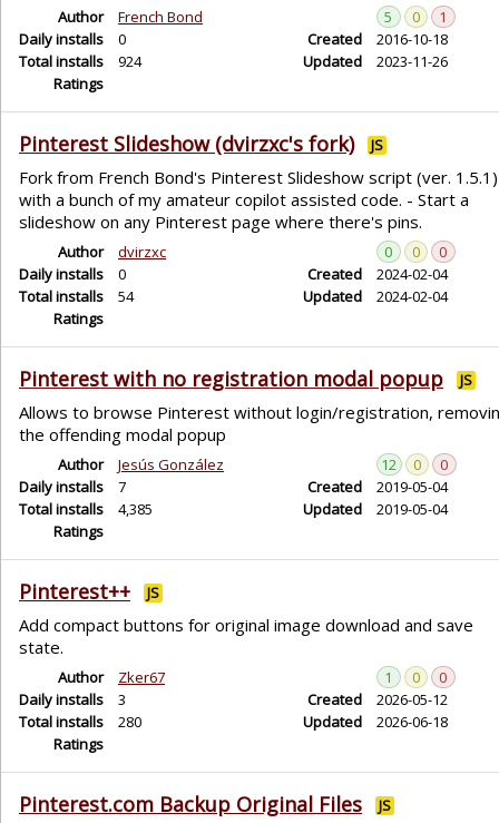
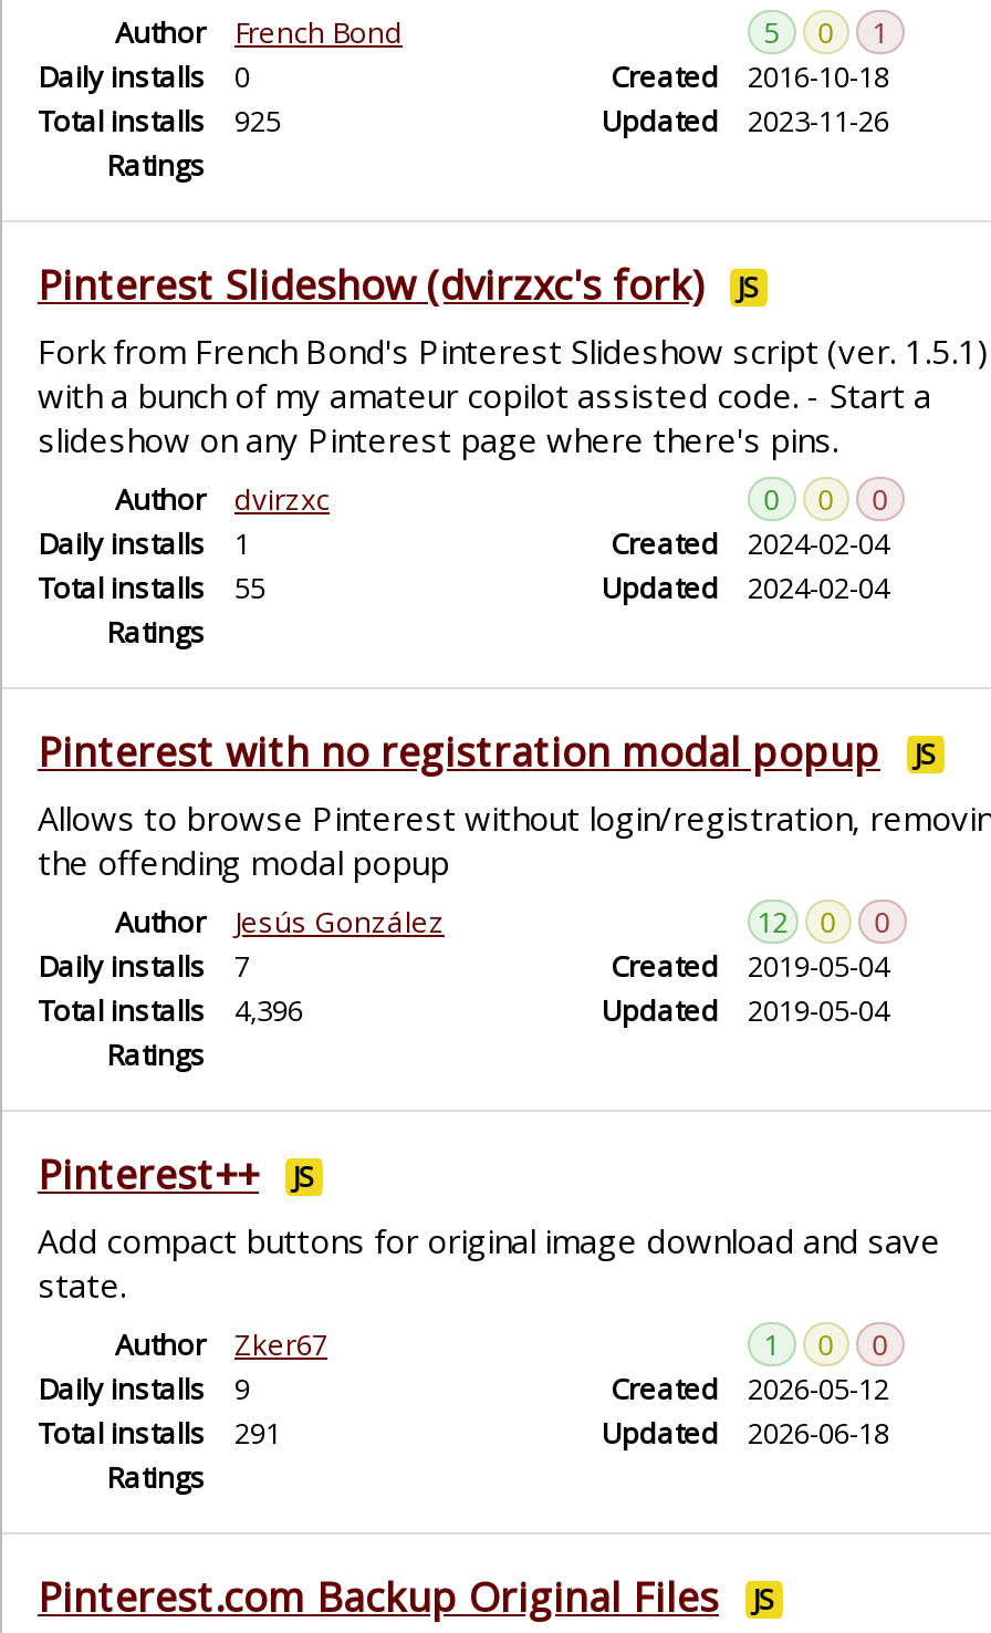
- Total installs 924
+ Total installs 925

- Daily installs 0
+ Daily installs 1

- Total installs 54
+ Total installs 55

- Total installs 4,385
+ Total installs 4,396

- Daily installs 3
+ Daily installs 9

- Total installs 280
+ Total installs 291
